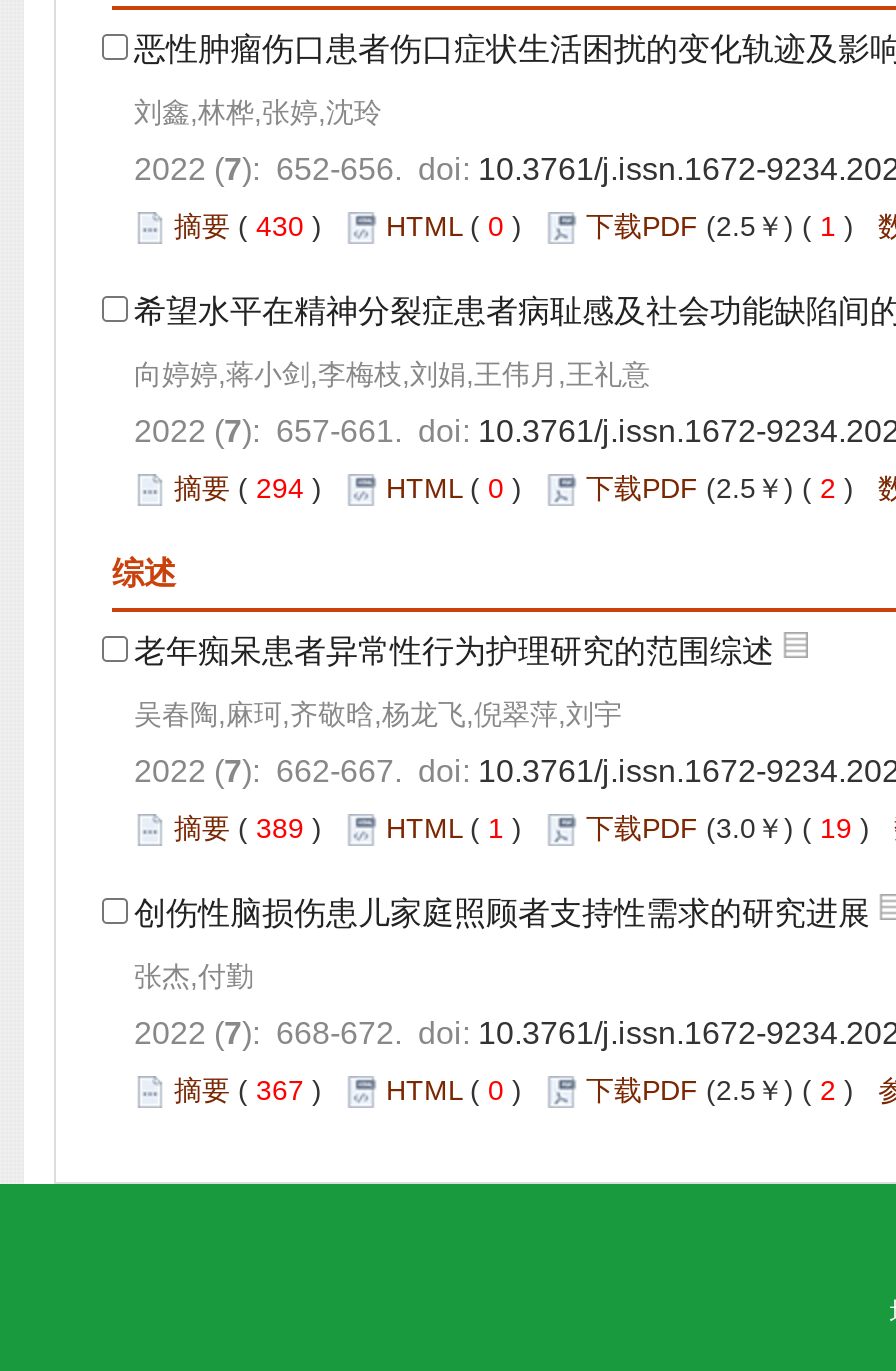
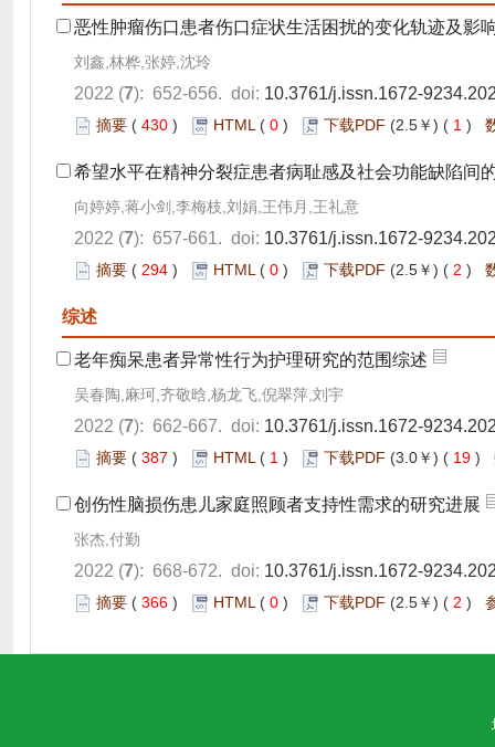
- 摘要( 389)
+ 摘要( 387)

- 摘要( 367)
+ 摘要( 366)
